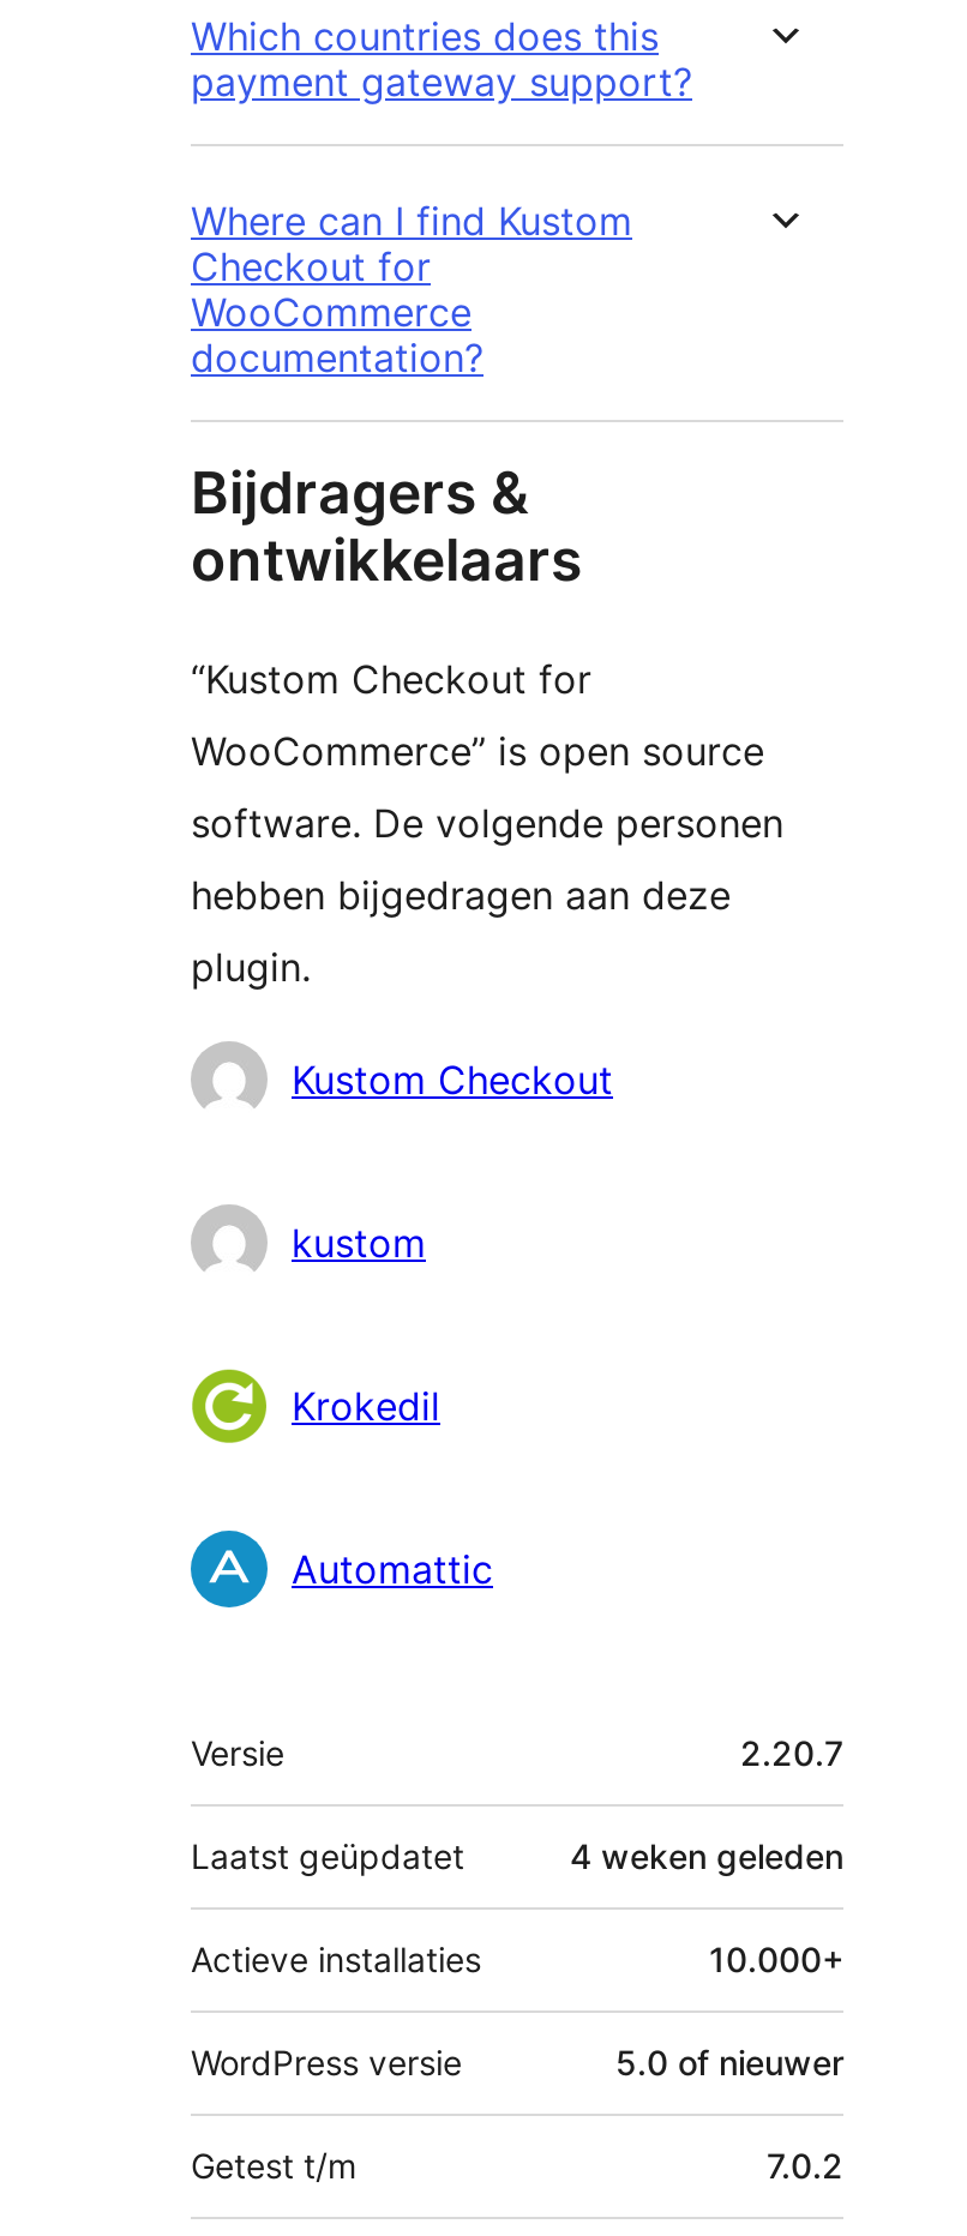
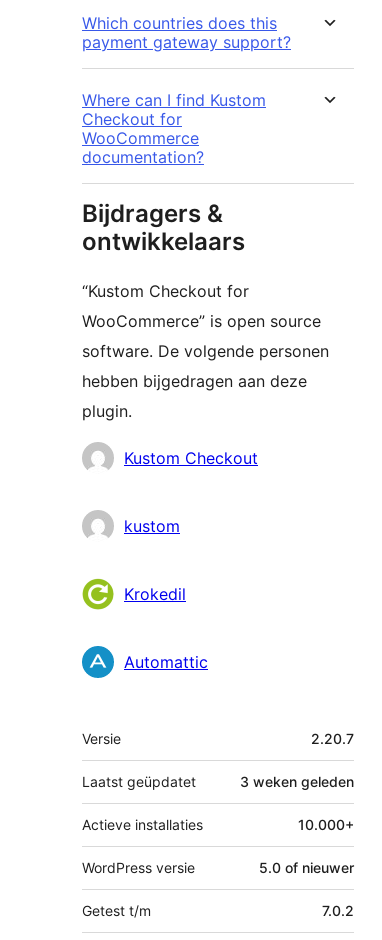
- 4 weken geleden
+ 3 weken geleden
